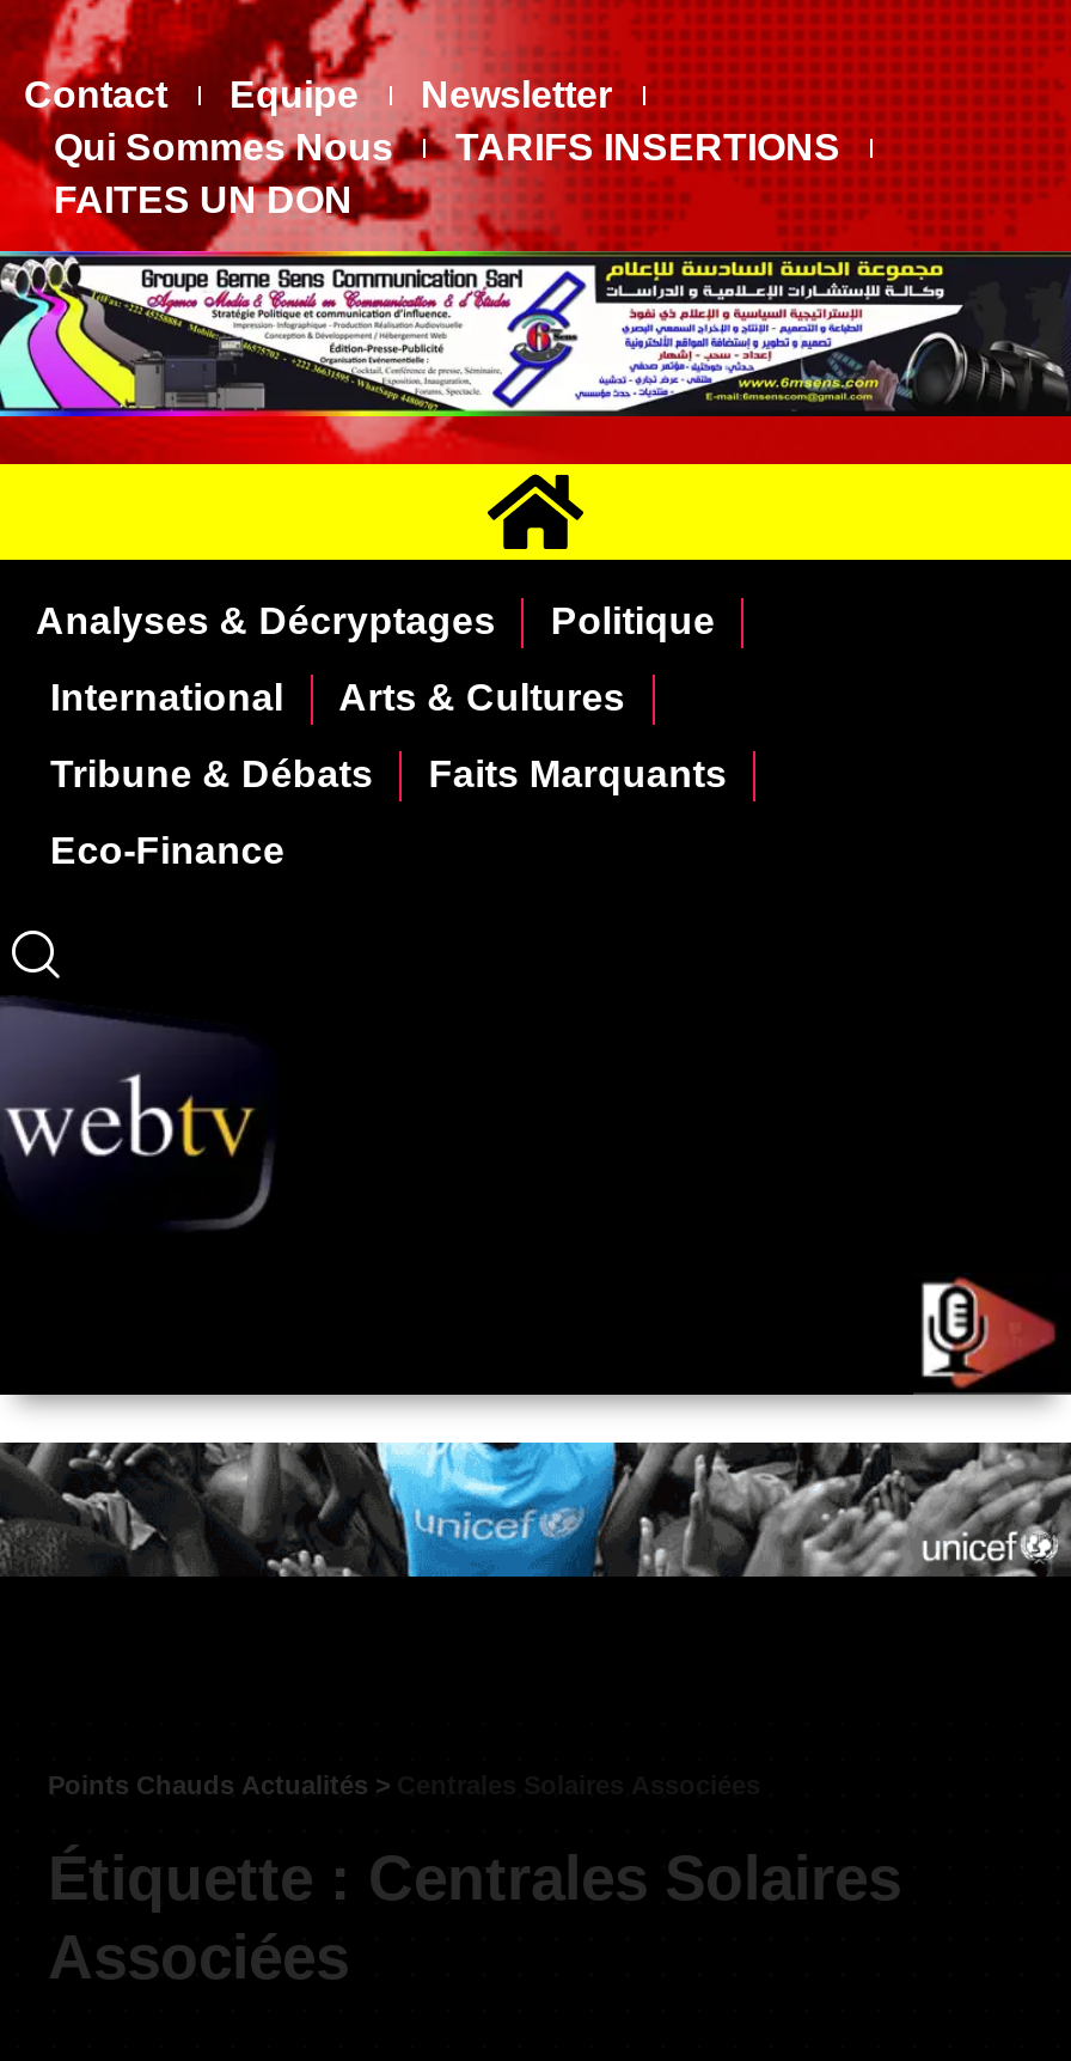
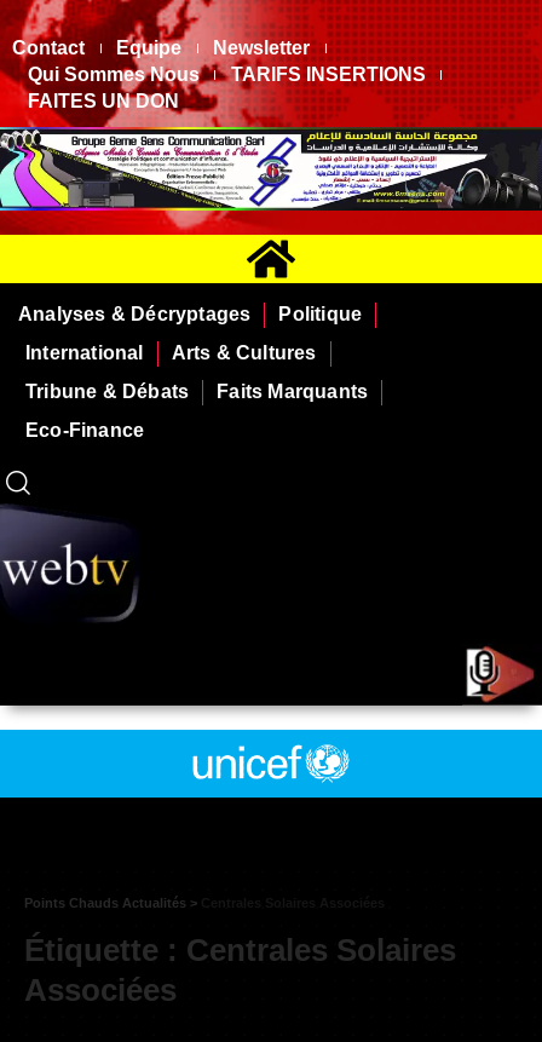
- [image]
+ [image]
